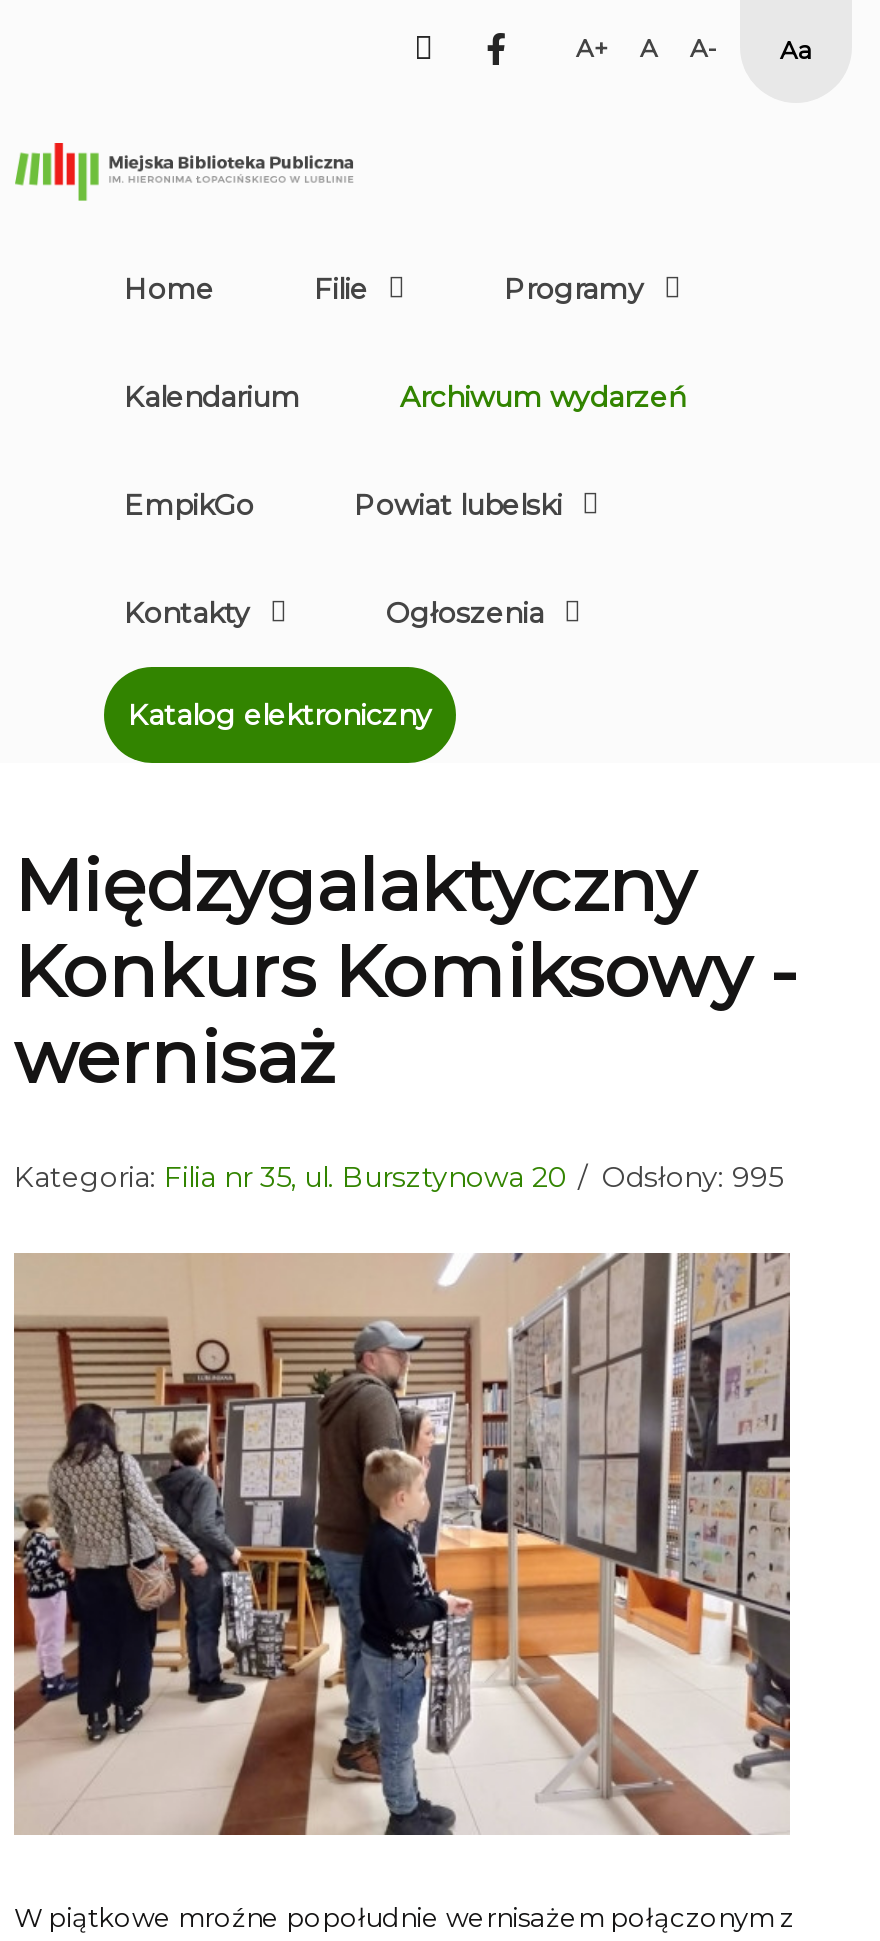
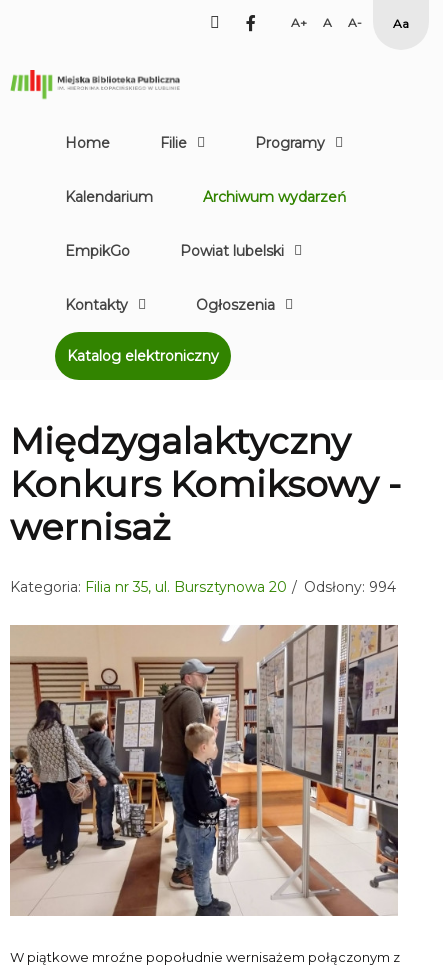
- Kategoria: Filia nr 35, ul. Bursztynowa 20 Odsłony: 995
+ Kategoria: Filia nr 35, ul. Bursztynowa 20 Odsłony: 994
